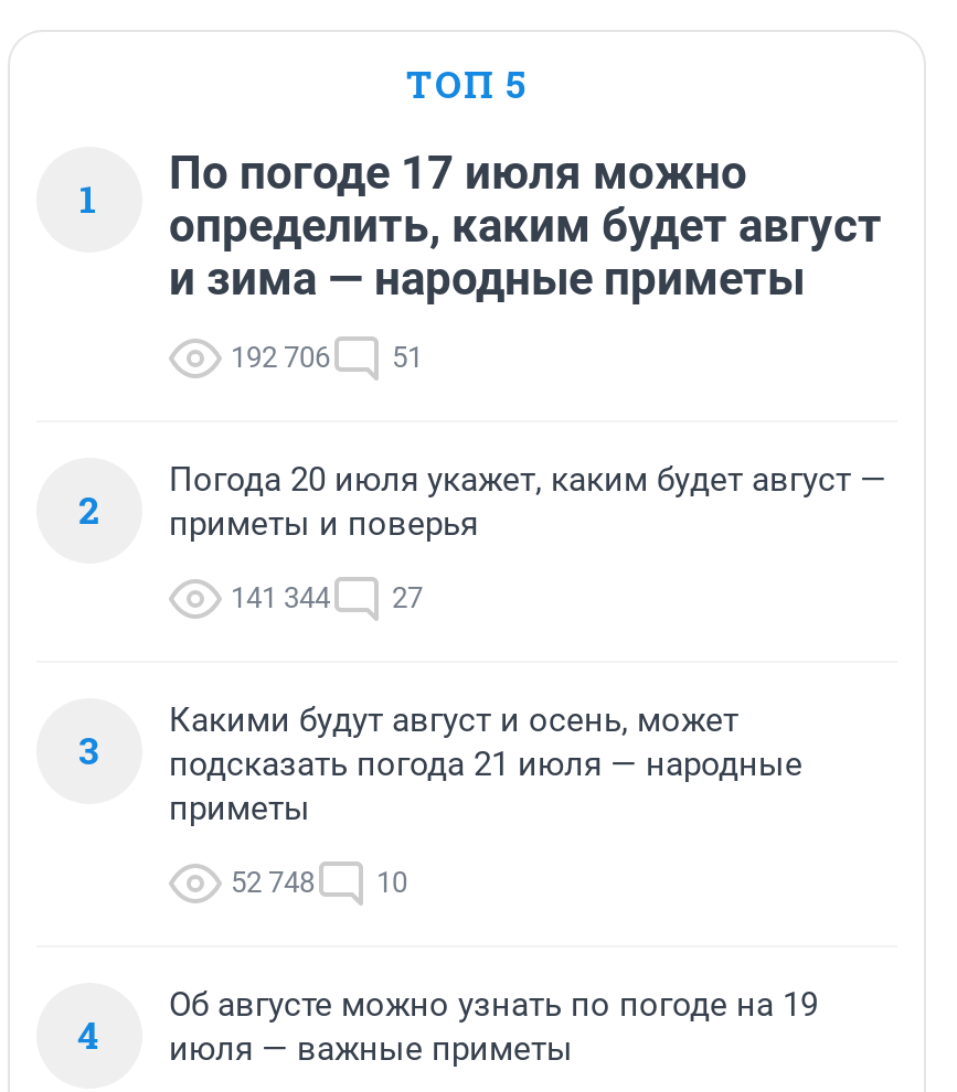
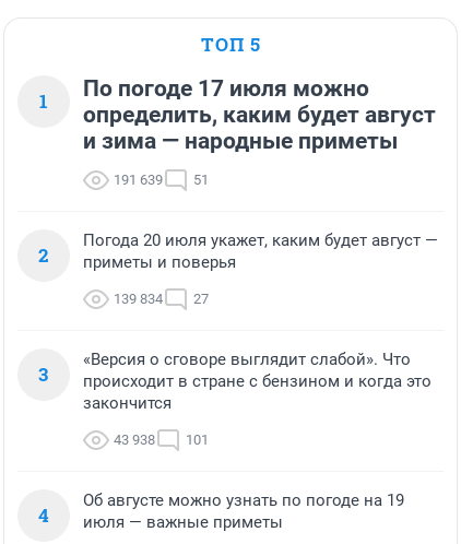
- 192 706 51
+ 191 639 51

- 141 344 27
+ 139 834 27

- Какими будут август и осень, может
- подсказать погода 21 июля — народные
- приметы
+ «Версия о сговоре выглядит слабой». Что
+ происходит в стране с бензином и когда это
+ закончится

- 52 748
- 10
+ 43 938
+ 101
